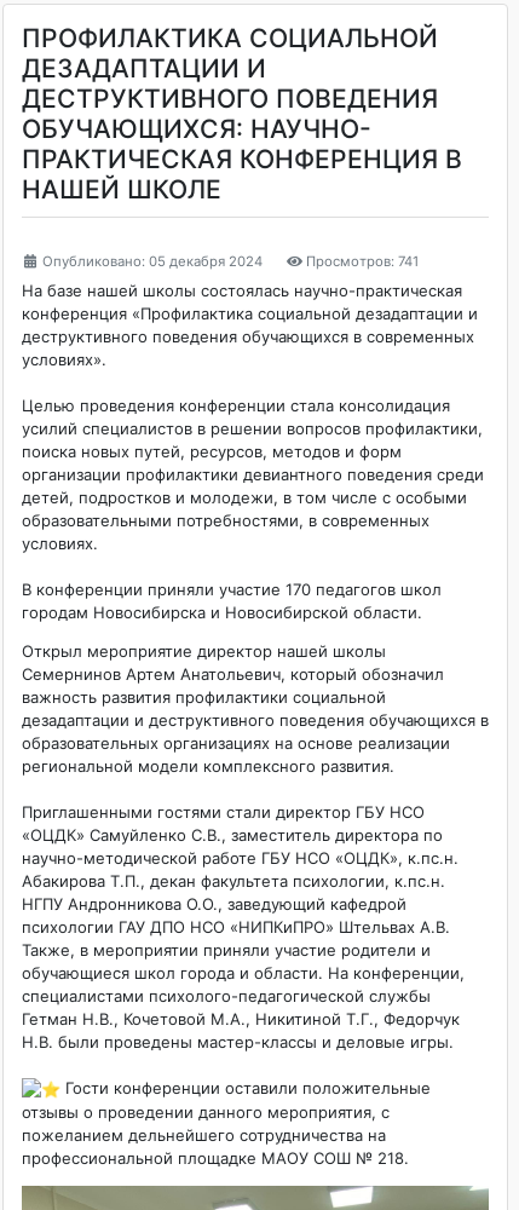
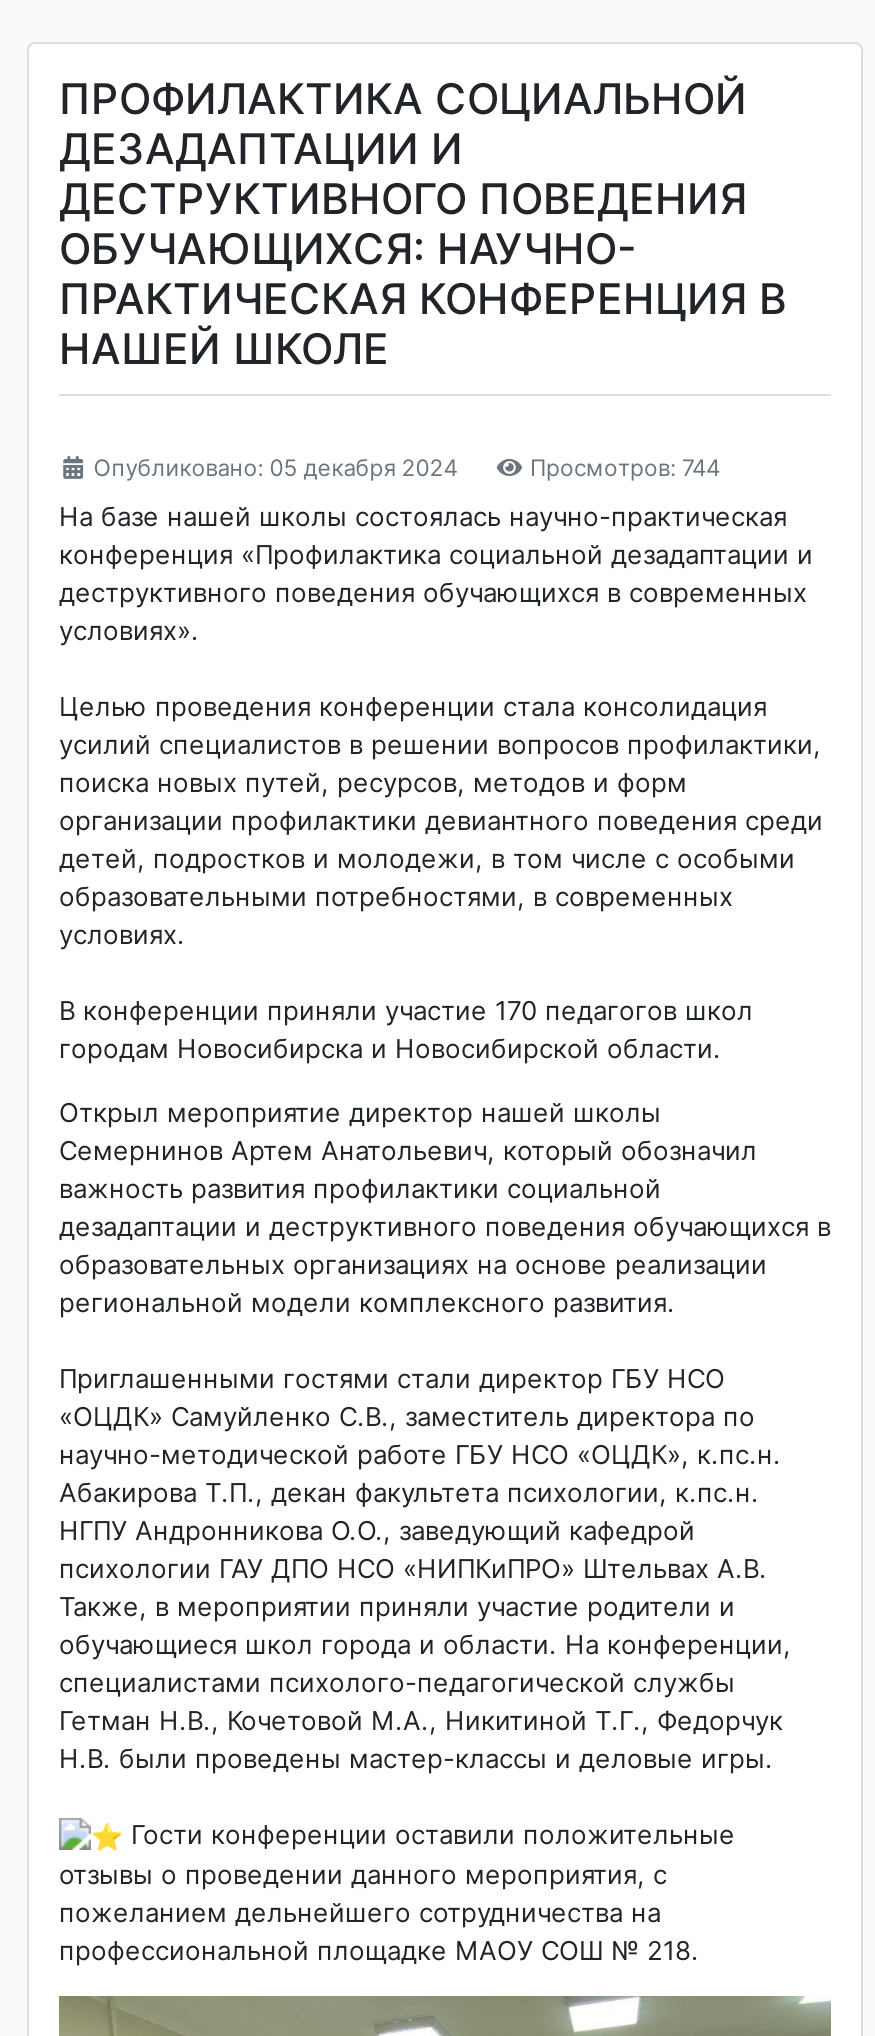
- Просмотров: 741
+ Просмотров: 744
